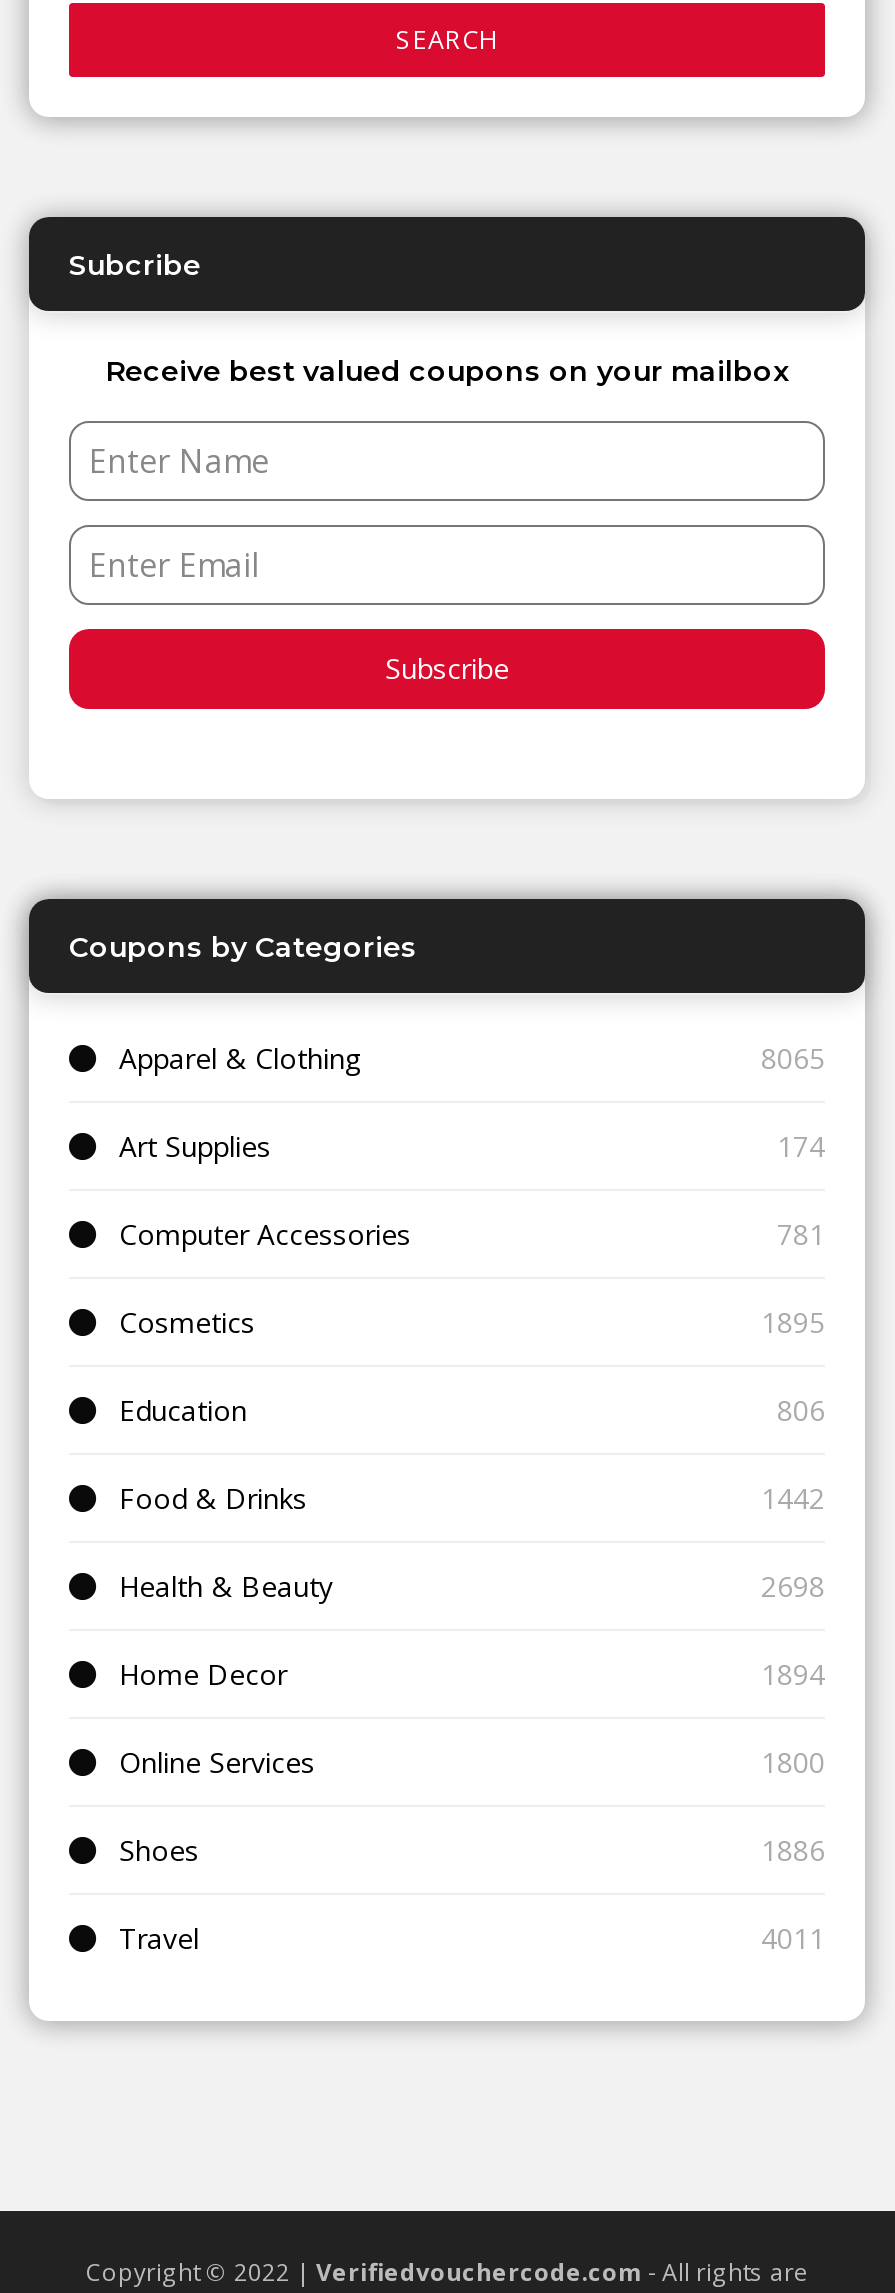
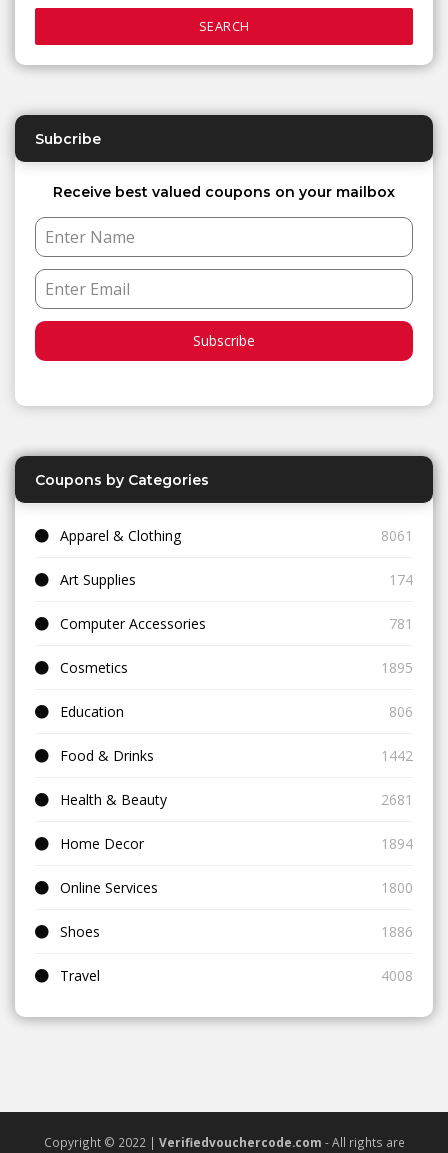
- 8065
+ 8061

- 2698
+ 2681

- 4011
+ 4008
